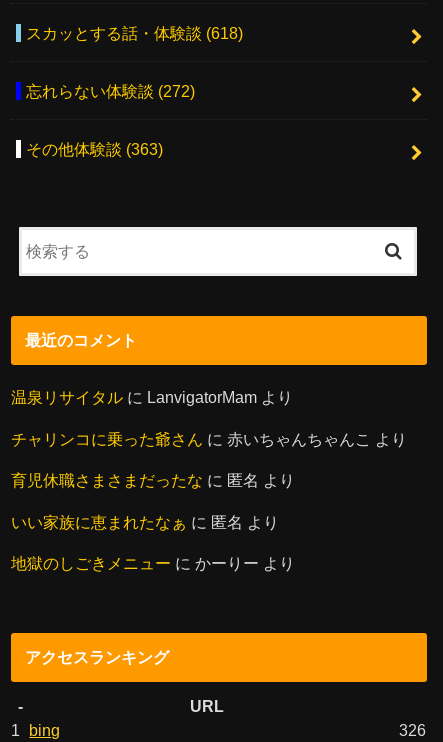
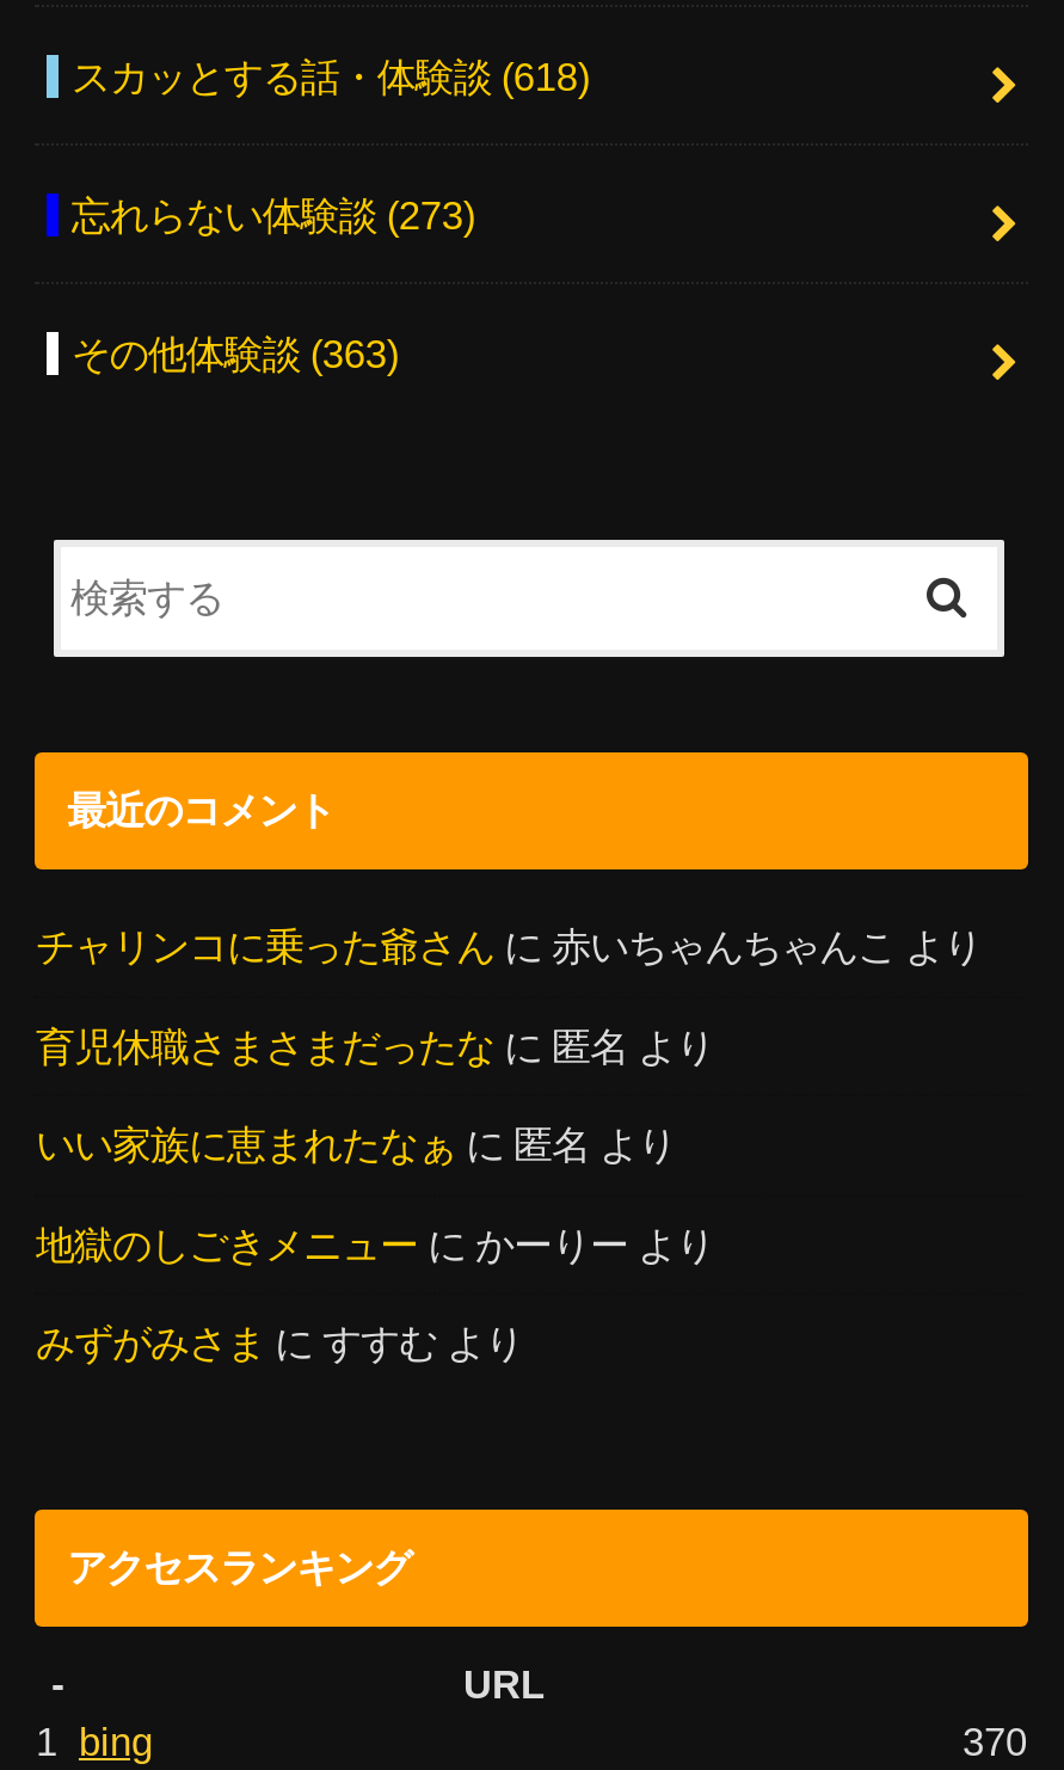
- 忘れらない体験談(272)
+ 忘れらない体験談(273)

- 温泉リサイタルにLanvigatorMamより

moved up: チャリンコに乗った爺さんに赤いちゃんちゃんこより | 育児休職さまさまだったなに匿名より | いい家族に恵まれたなぁに匿名より | 地獄のしごきメニューにかーりーより

+ みずがみさまにすすむより

- 326
+ 370
